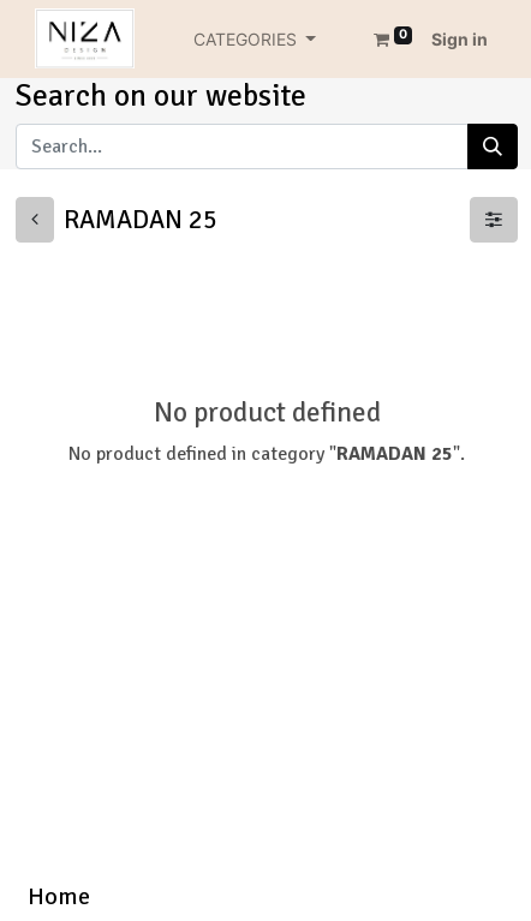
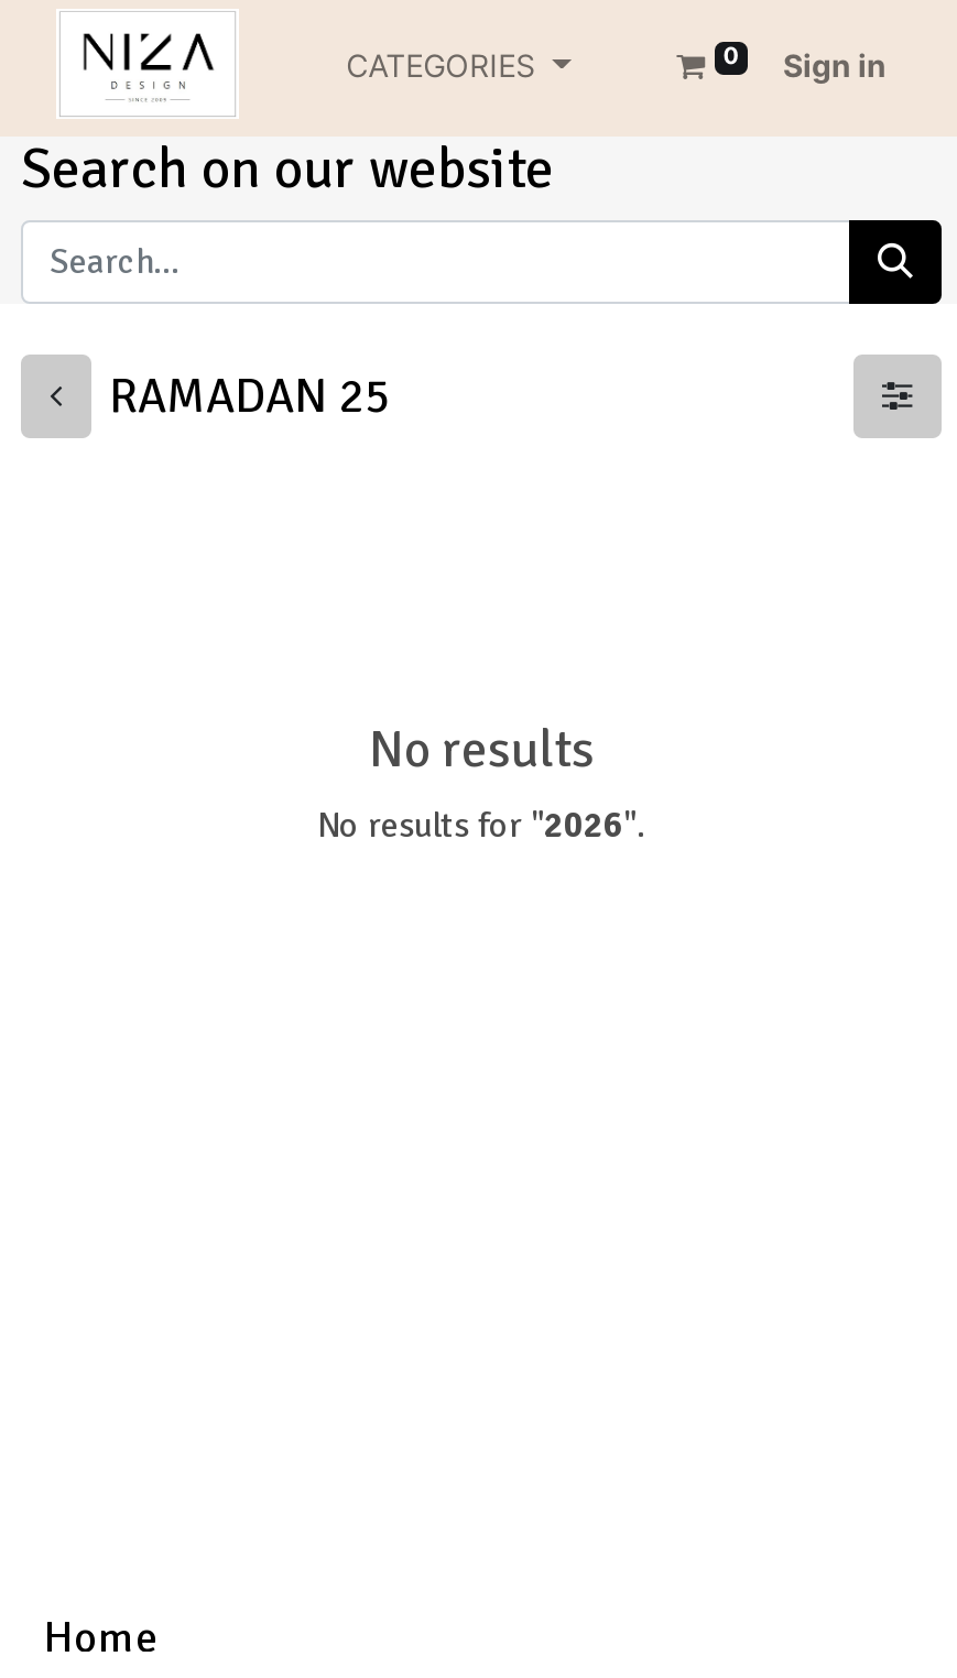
- No product defined
- No product defined in category "RAMADAN 25".
+ No results
+ No results for "2026".
